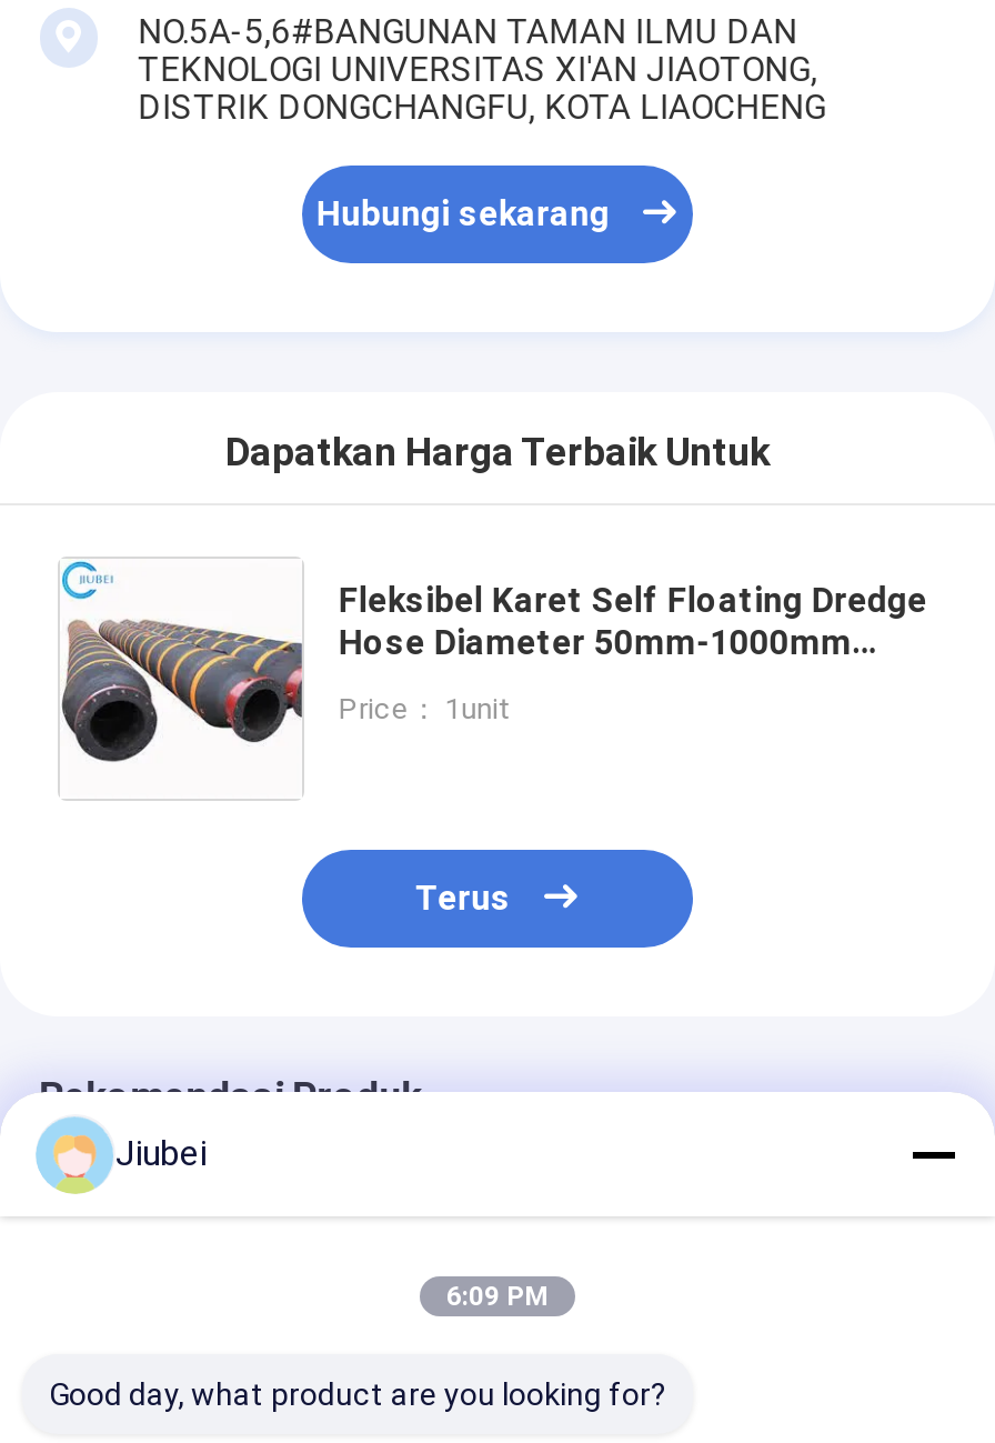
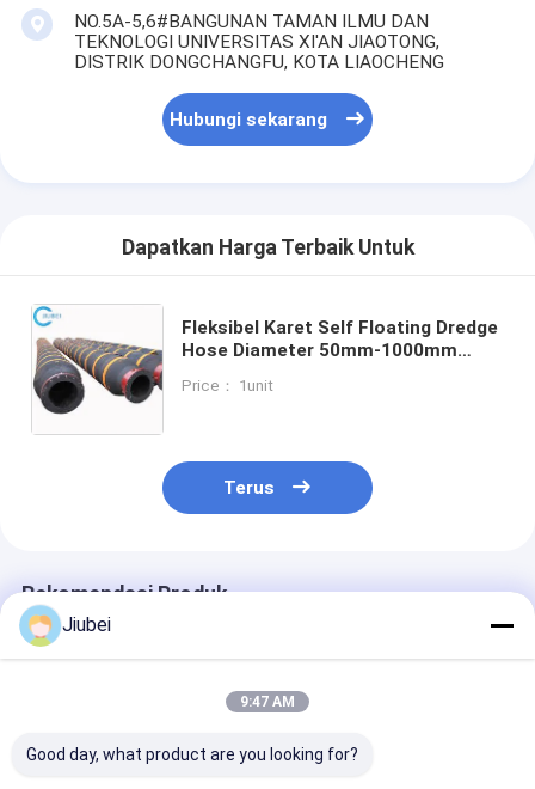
- 6:09 PM
+ 9:47 AM
